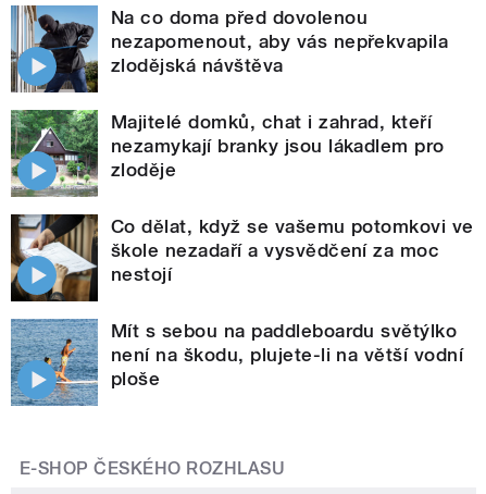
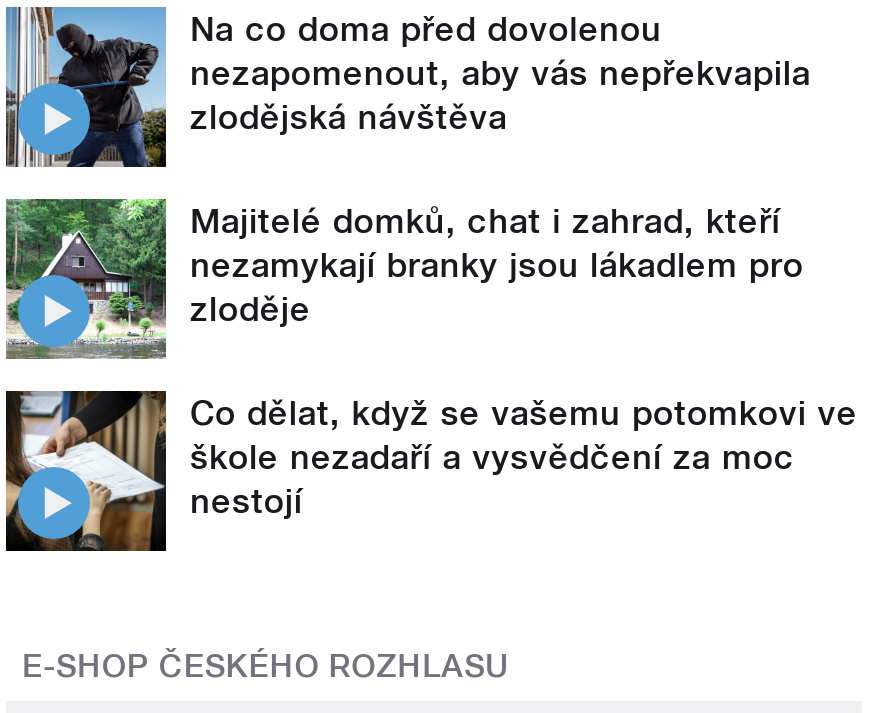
- [image]
- Mít s sebou na paddleboardu světýlko
- není na škodu, plujete-li na větší vodní
- ploše
